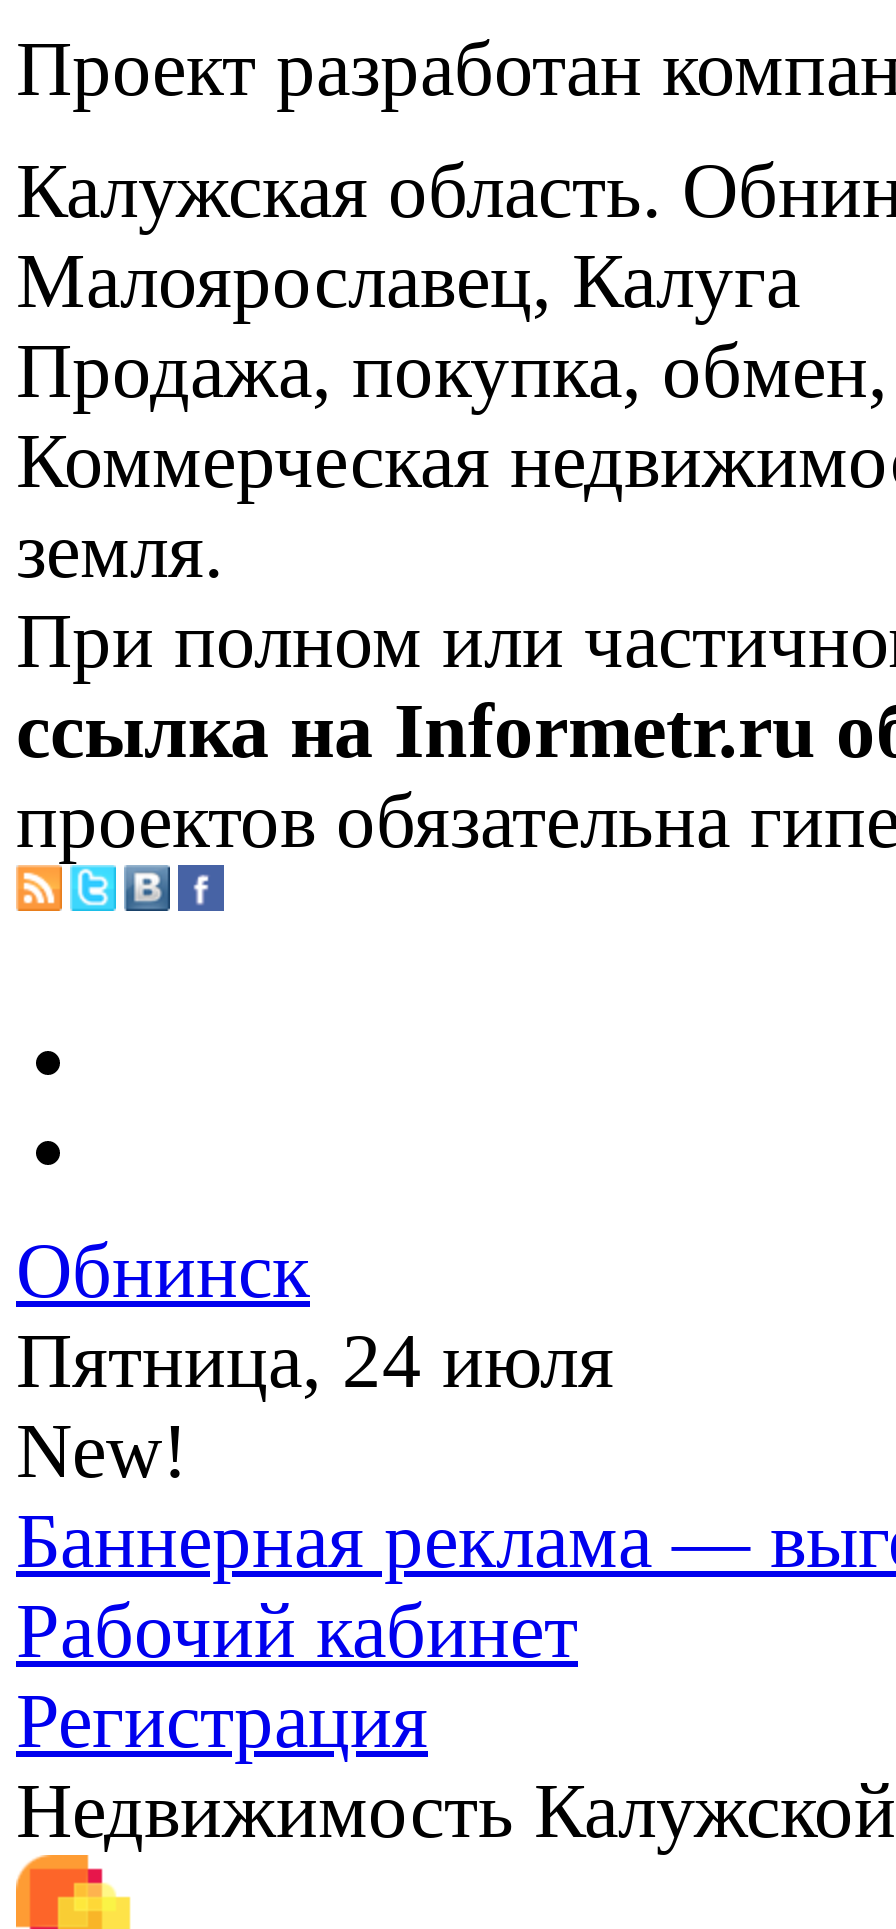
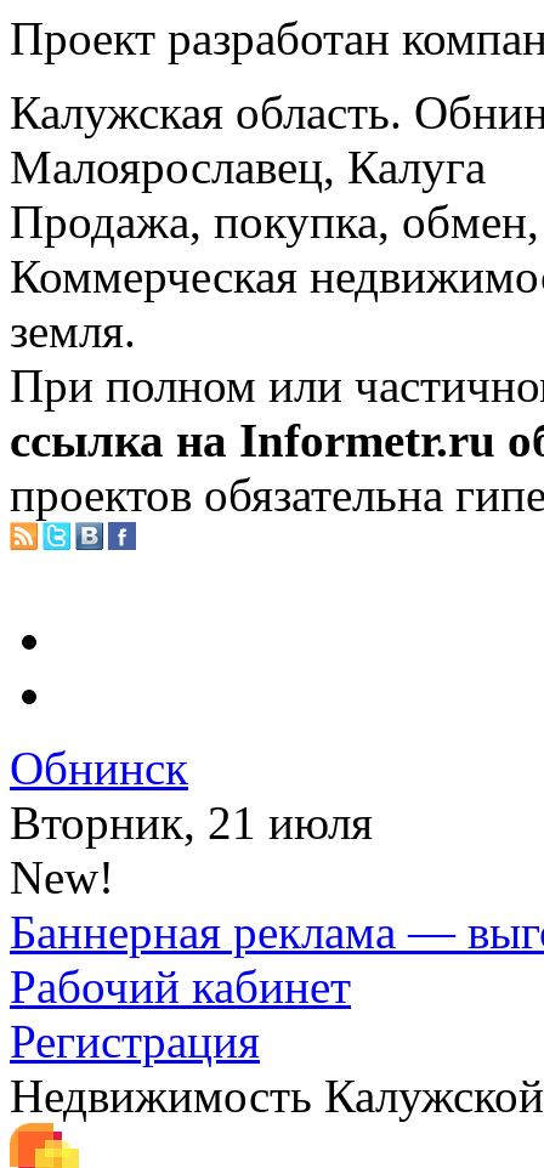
- Пятница, 24 июля
+ Вторник, 21 июля
